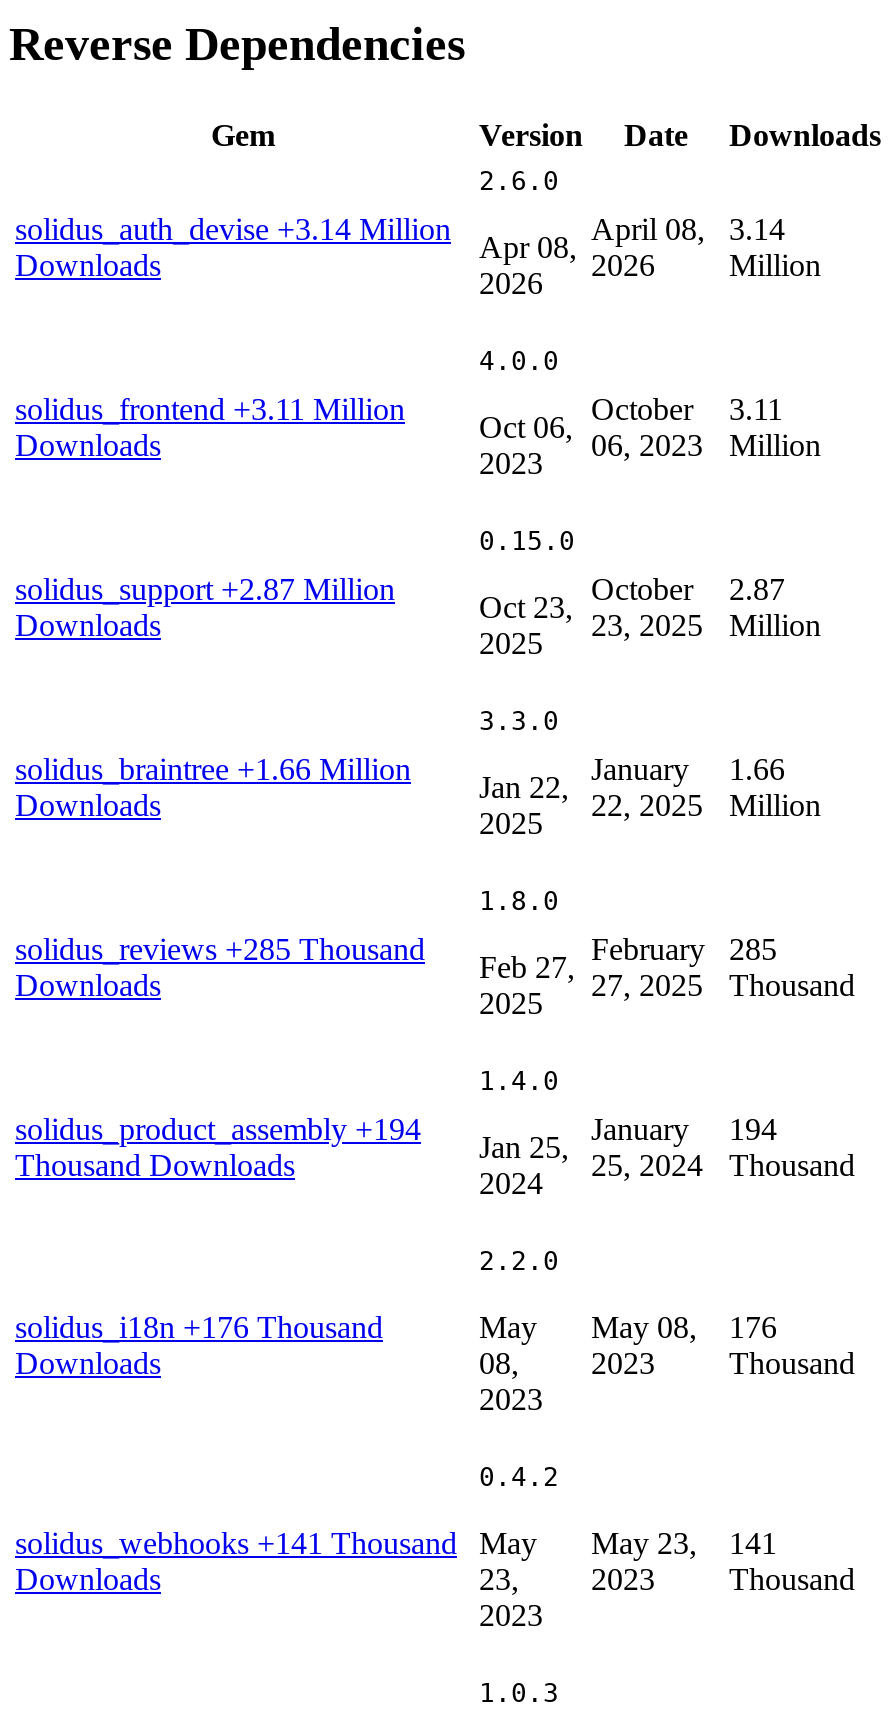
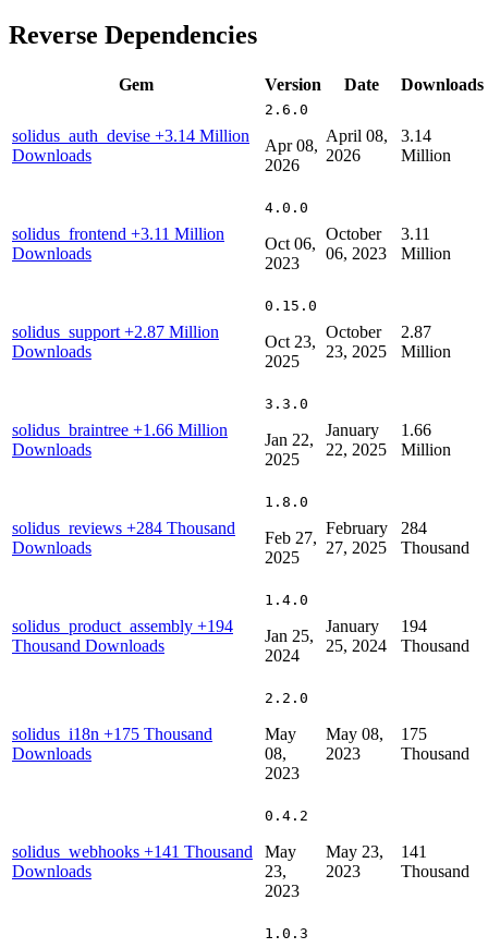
- solidus_reviews +285 Thousand
+ solidus_reviews +284 Thousand

- February 285
+ February 284

- solidus_i18n +176 Thousand
+ solidus_i18n +175 Thousand

- May May 08, 176
+ May May 08, 175
